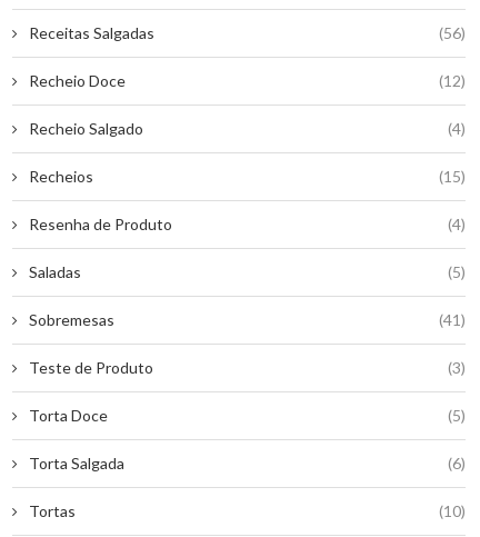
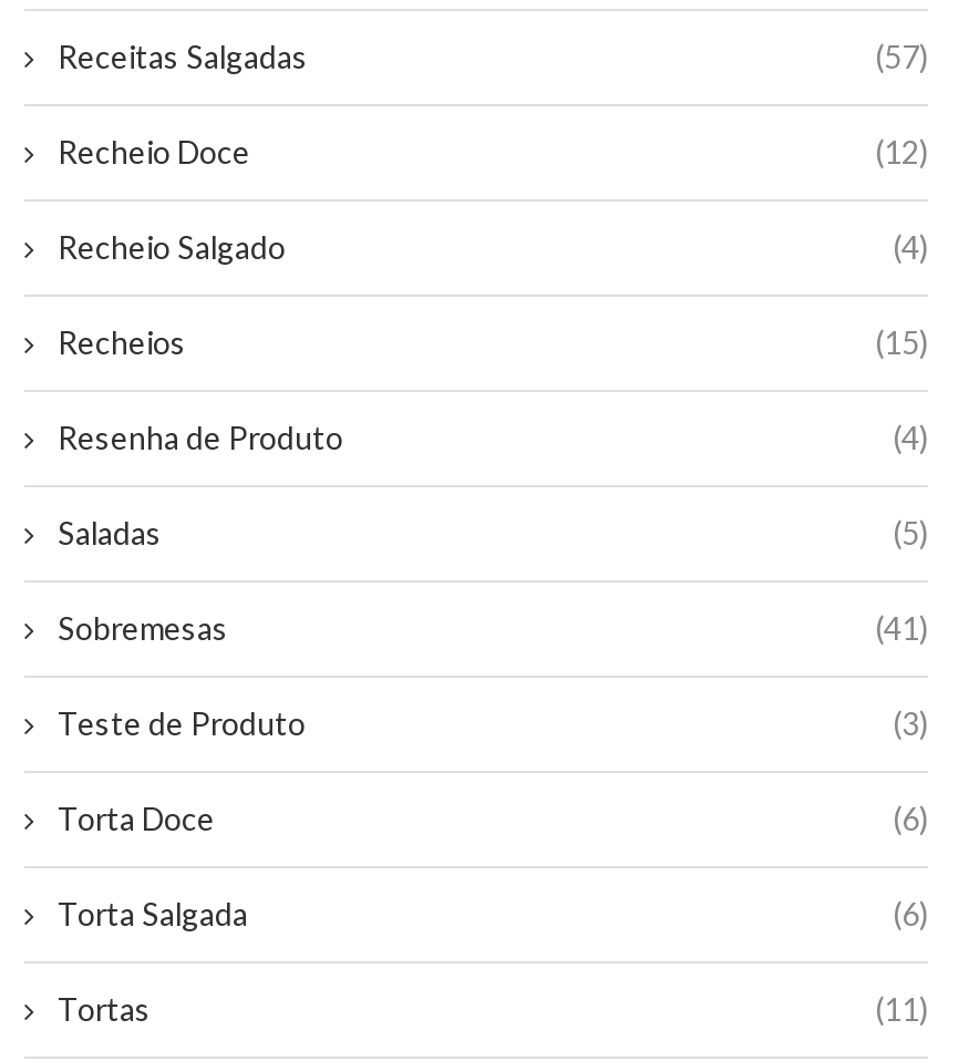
- (56)
+ (57)

- (5)
+ (6)

- (10)
+ (11)
